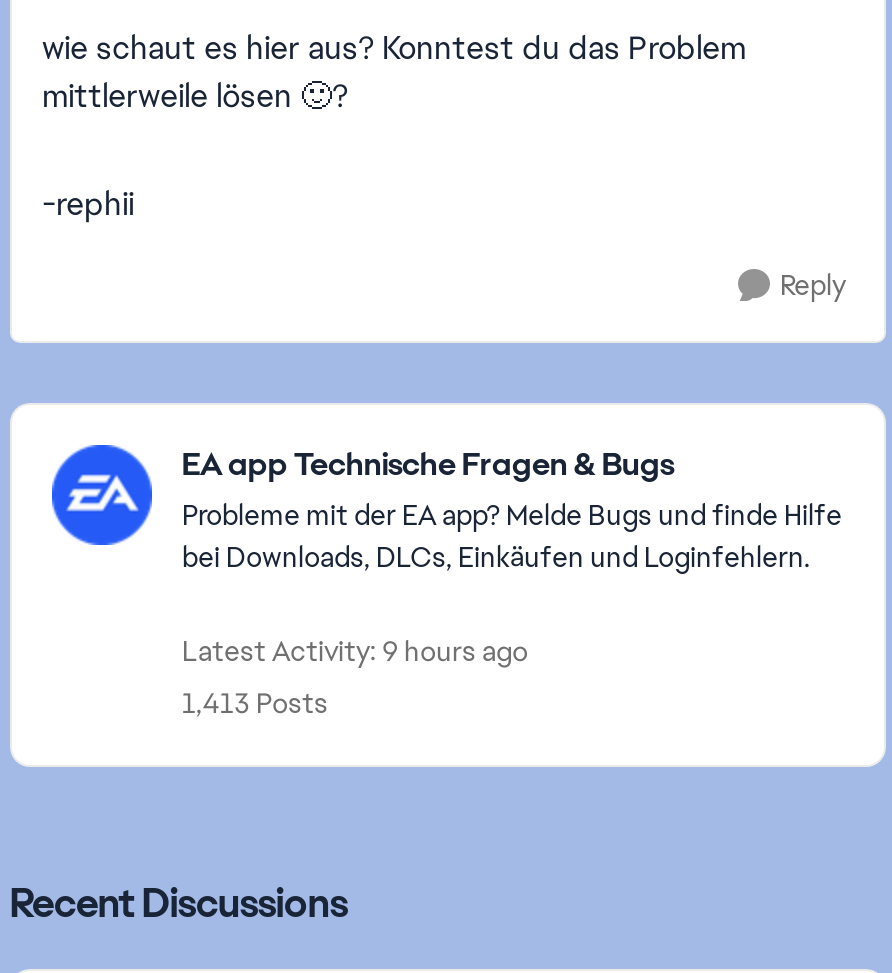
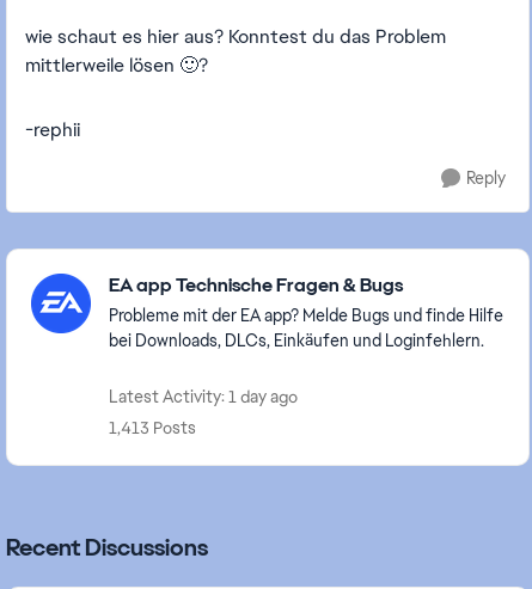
- Latest Activity: 9 hours ago
+ Latest Activity: 1 day ago
